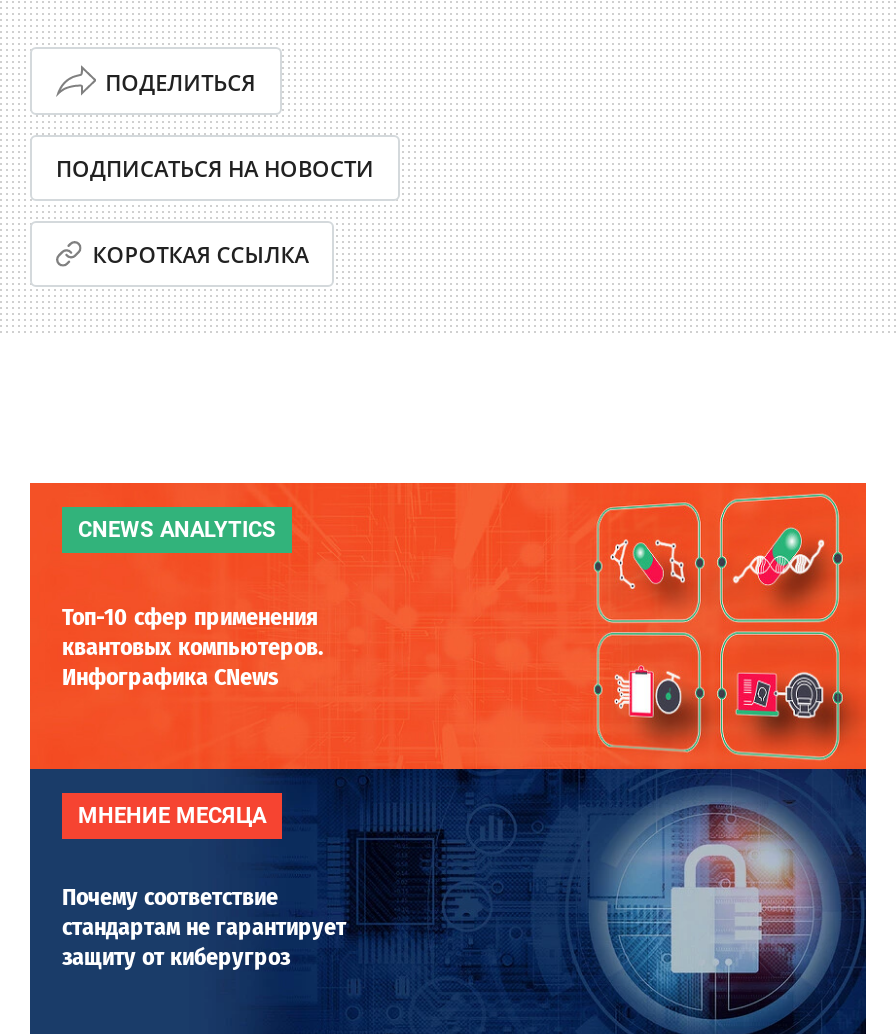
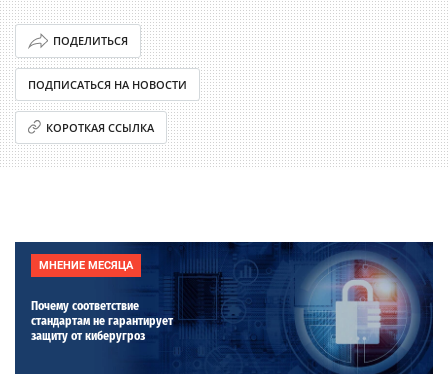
- [image]
- CNEWS ANALYTICS
- Топ-10 сфер применения
- квантовых компьютеров.
- Инфографика CNews
